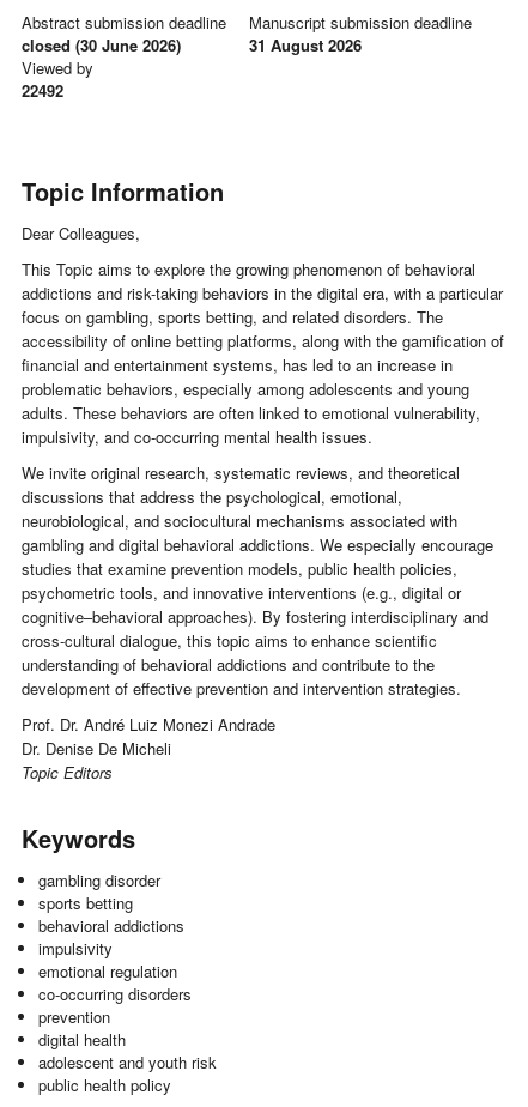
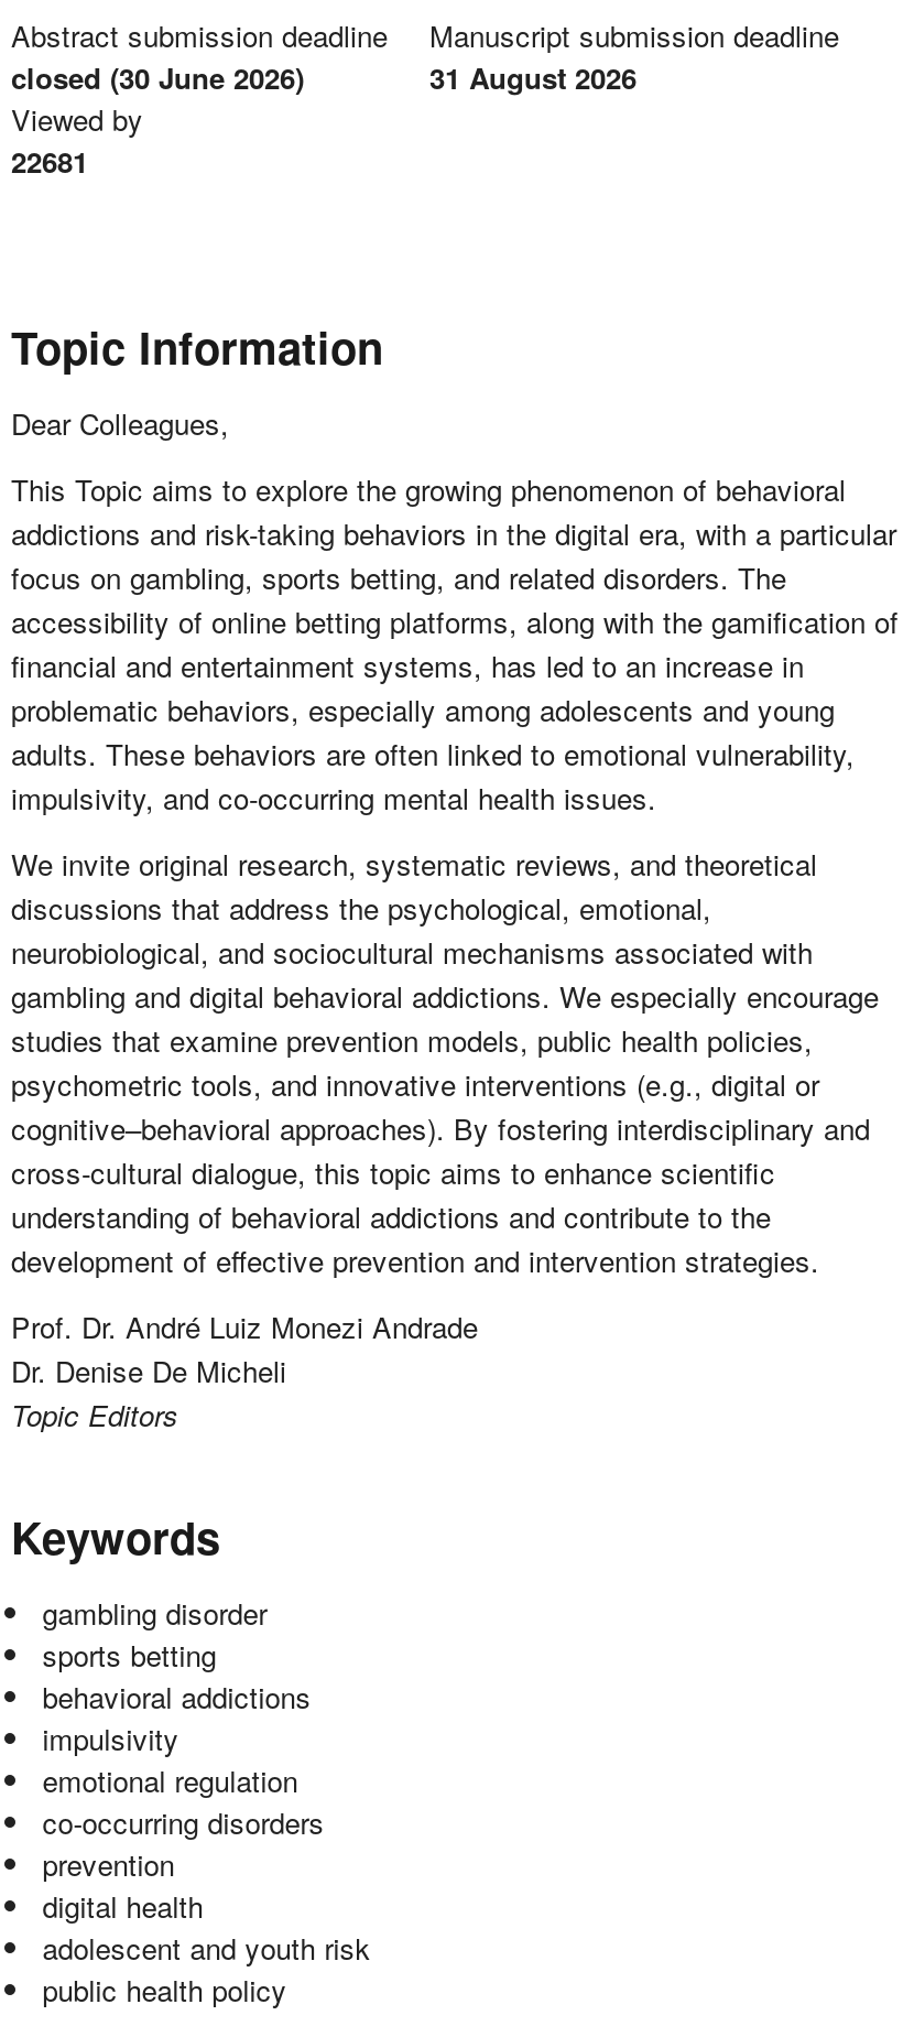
- 22492
+ 22681
